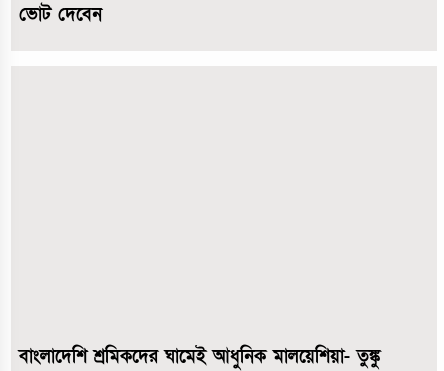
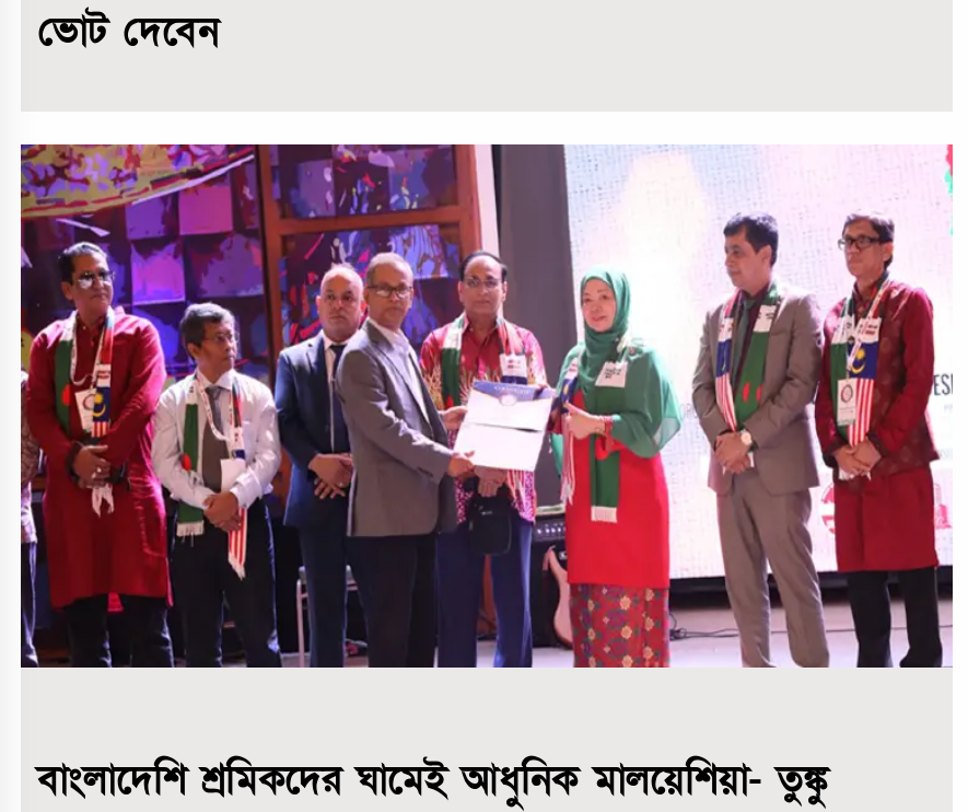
+ [image]
